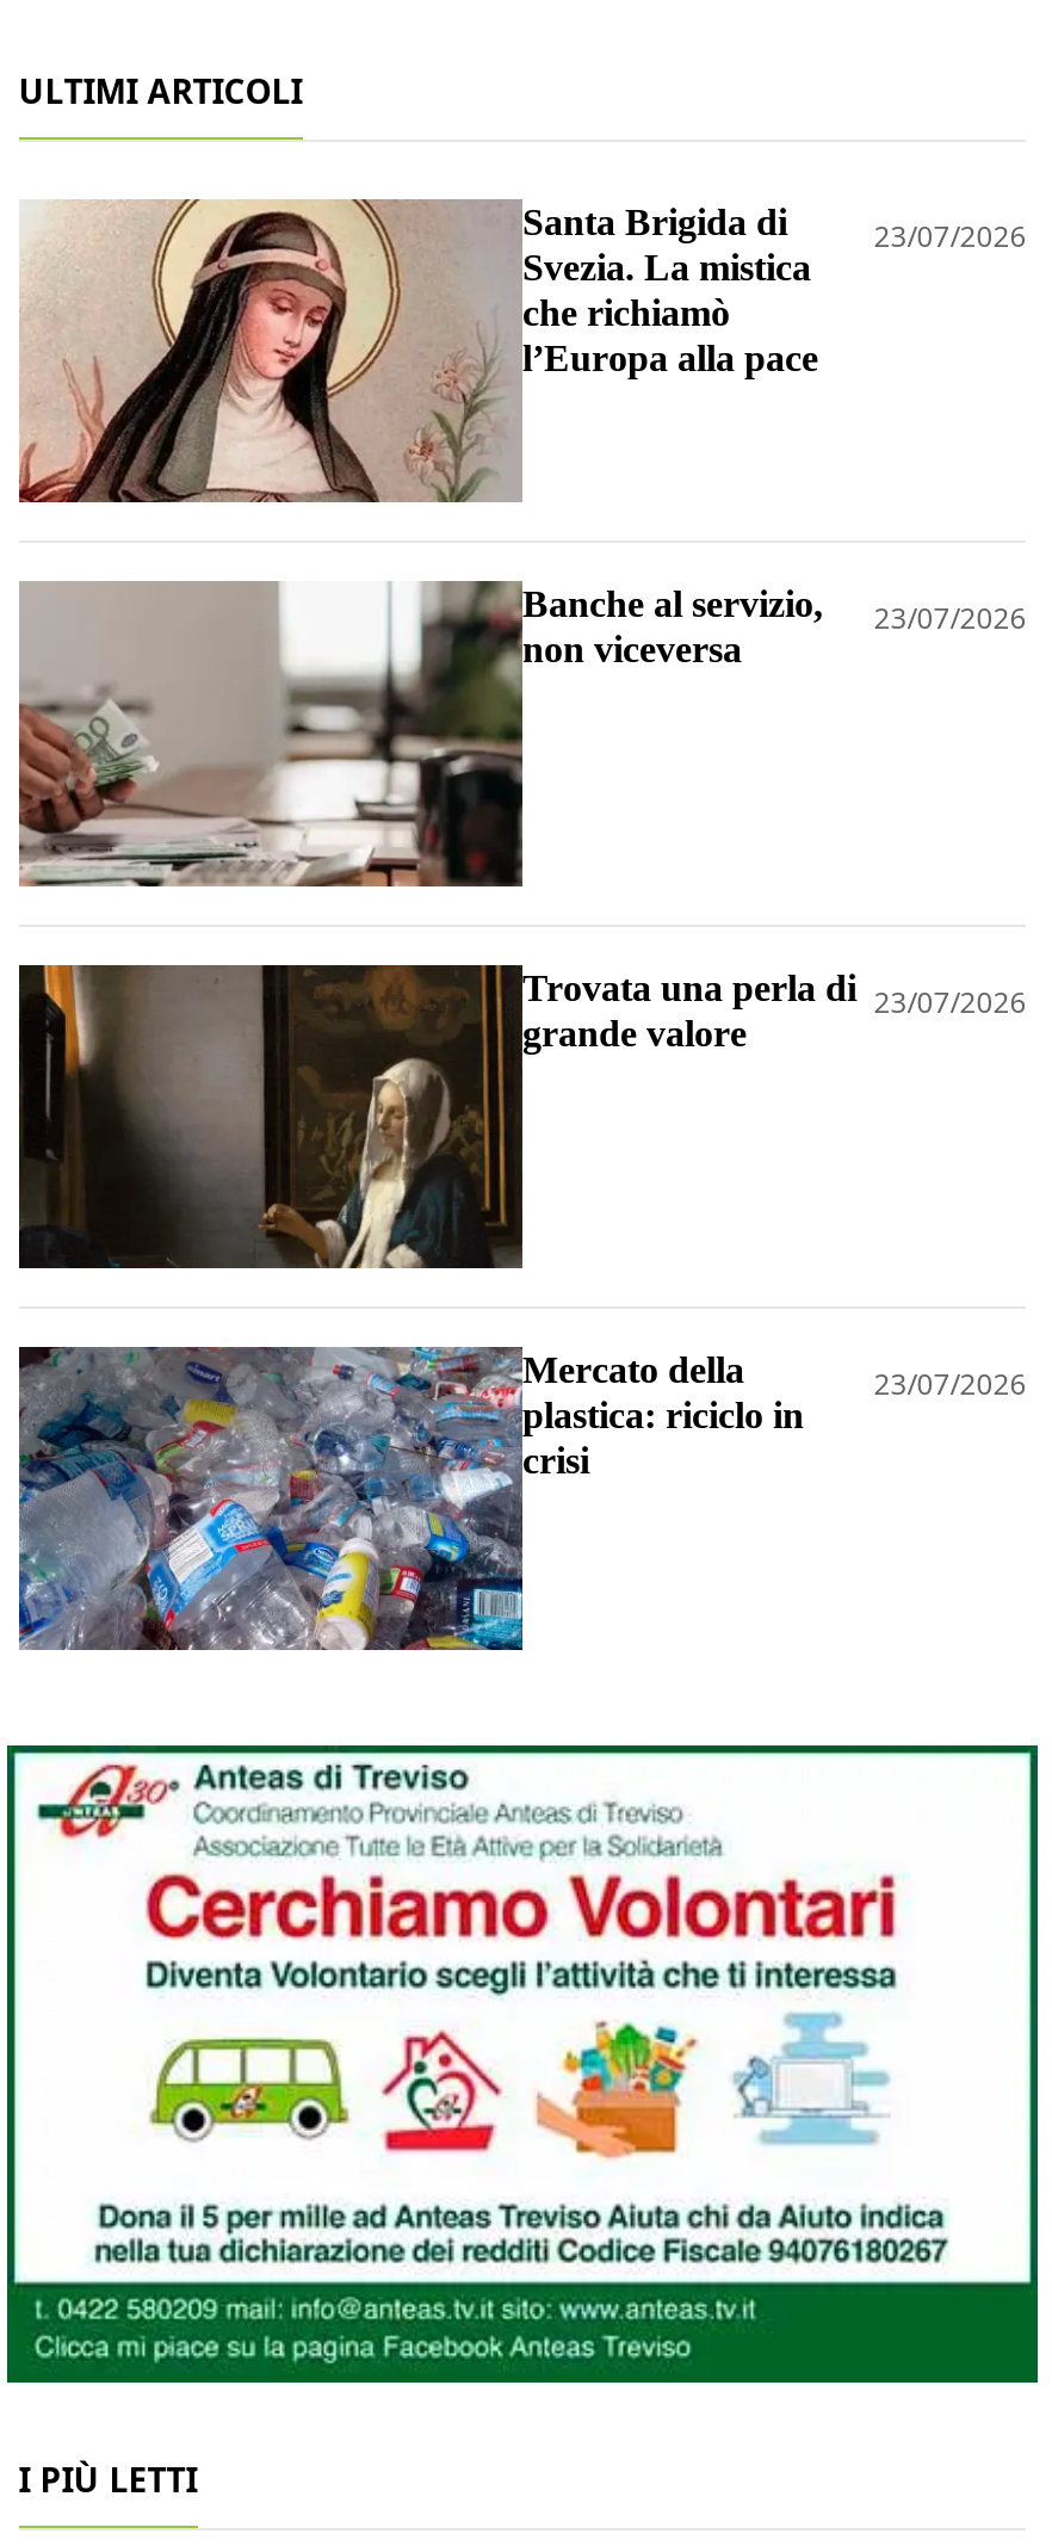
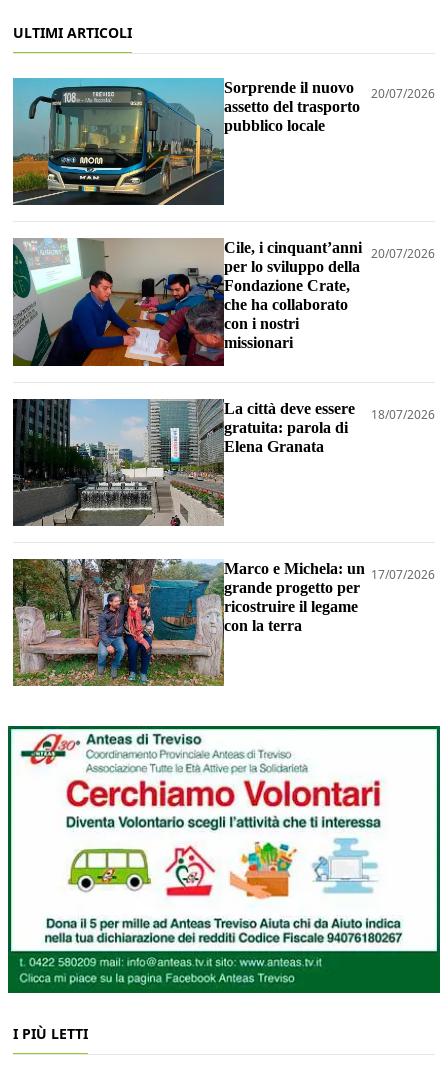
- [image]
- Santa Brigida di
- Svezia. La mistica
- che richiamò
- l’Europa alla pace
+ [image]
+ Sorprende il nuovo
+ assetto del trasporto
+ pubblico locale

- 23/07/2026
+ 20/07/2026

- [image]
- Banche al servizio,
- non viceversa
+ [image]
+ Cile, i cinquant’anni
+ per lo sviluppo della
+ Fondazione Crate,
+ che ha collaborato
+ con i nostri
+ missionari

- 23/07/2026
+ 20/07/2026

- [image]
- Trovata una perla di
- grande valore
+ [image]
+ La città deve essere
+ gratuita: parola di
+ Elena Granata

- 23/07/2026
+ 18/07/2026

- [image]
- Mercato della
- plastica: riciclo in
- crisi
+ [image]
+ Marco e Michela: un
+ grande progetto per
+ ricostruire il legame
+ con la terra

- 23/07/2026
+ 17/07/2026
